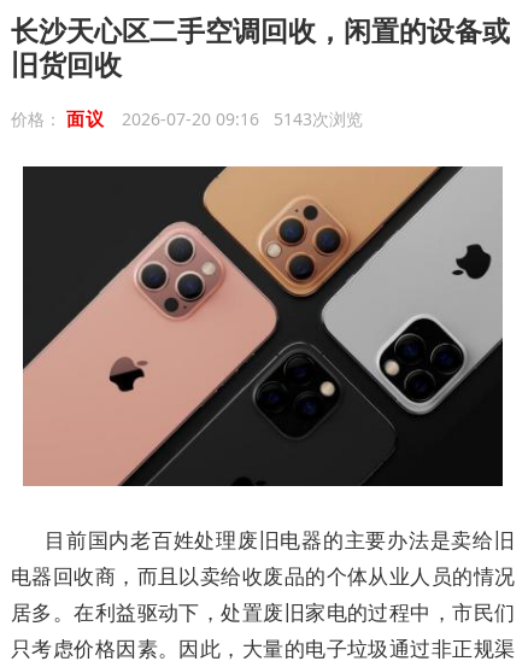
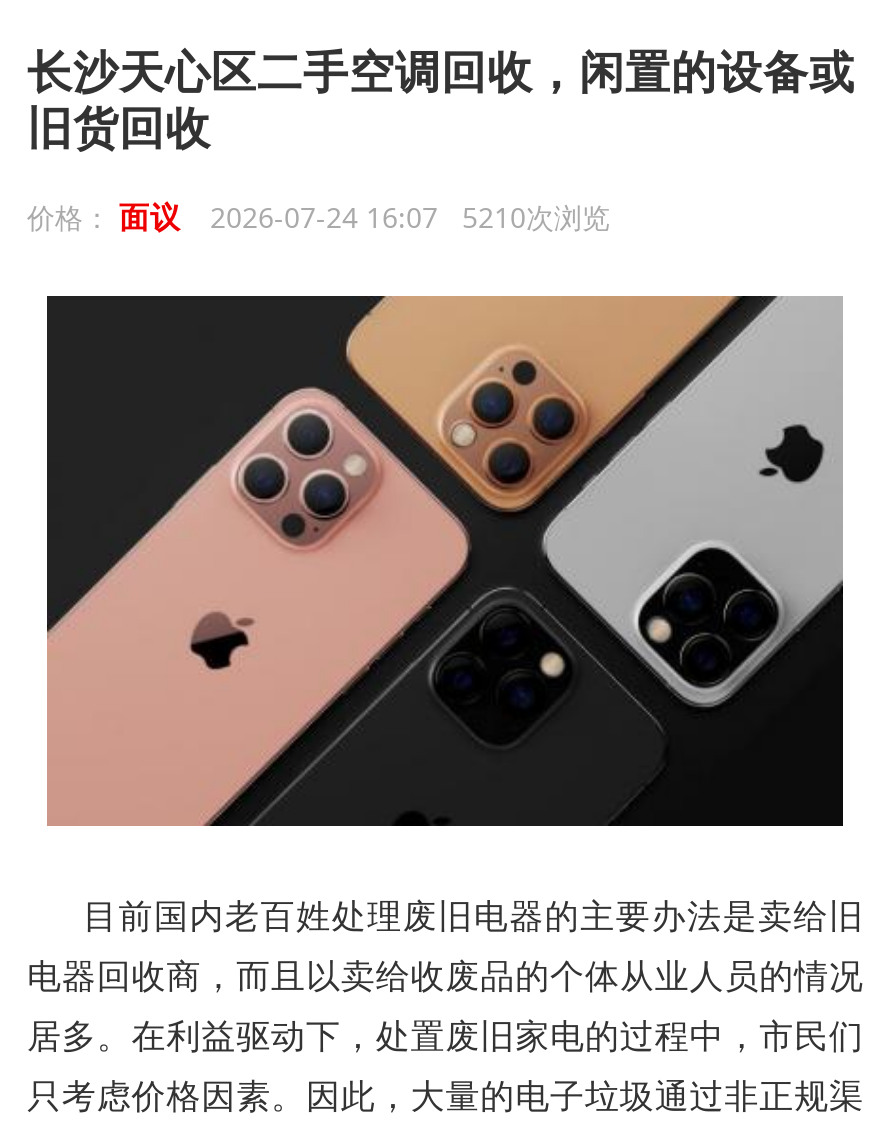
- 价格：面议 2026-07-20 09:16 5143次浏览
+ 价格：面议 2026-07-24 16:07 5210次浏览
